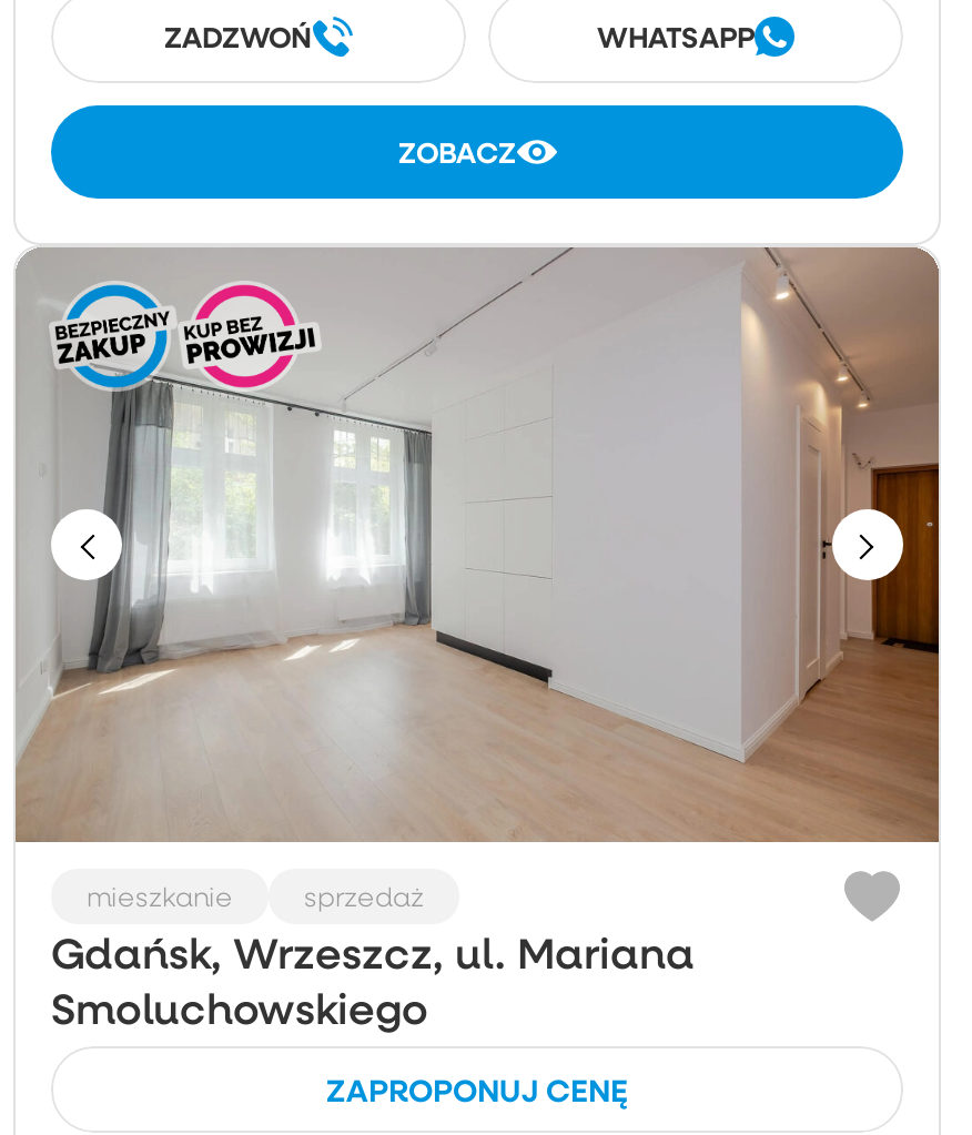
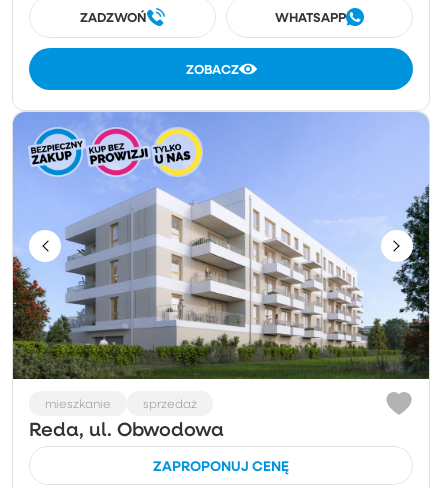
- [image]
- Gdańsk, Wrzeszcz, ul. Mariana
- Smoluchowskiego
+ [image]
+ Reda, ul. Obwodowa
